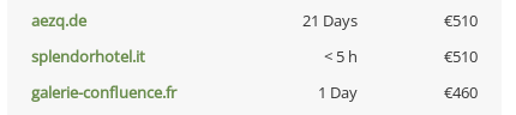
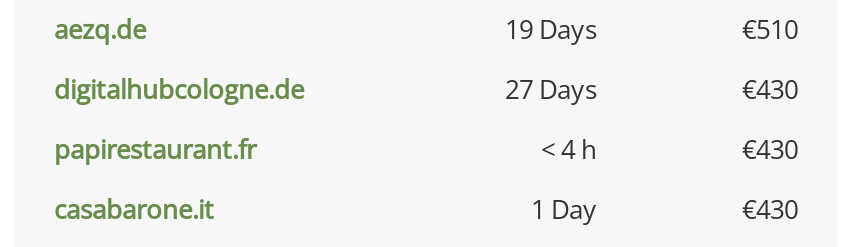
- 21 Days
+ 19 Days

- splendorhotel.it
- < 5 h
- €510
- galerie-confluence.fr
+ digitalhubcologne.de
+ 27 Days
+ €430
+ papirestaurant.fr
+ < 4 h
+ €430
+ casabarone.it

- €460
+ €430
